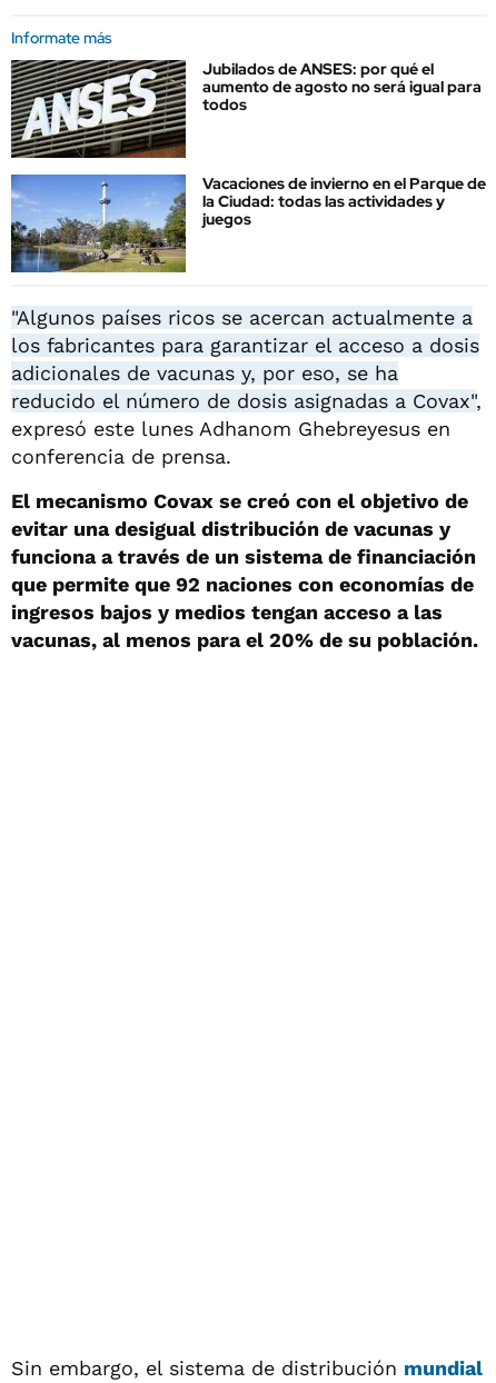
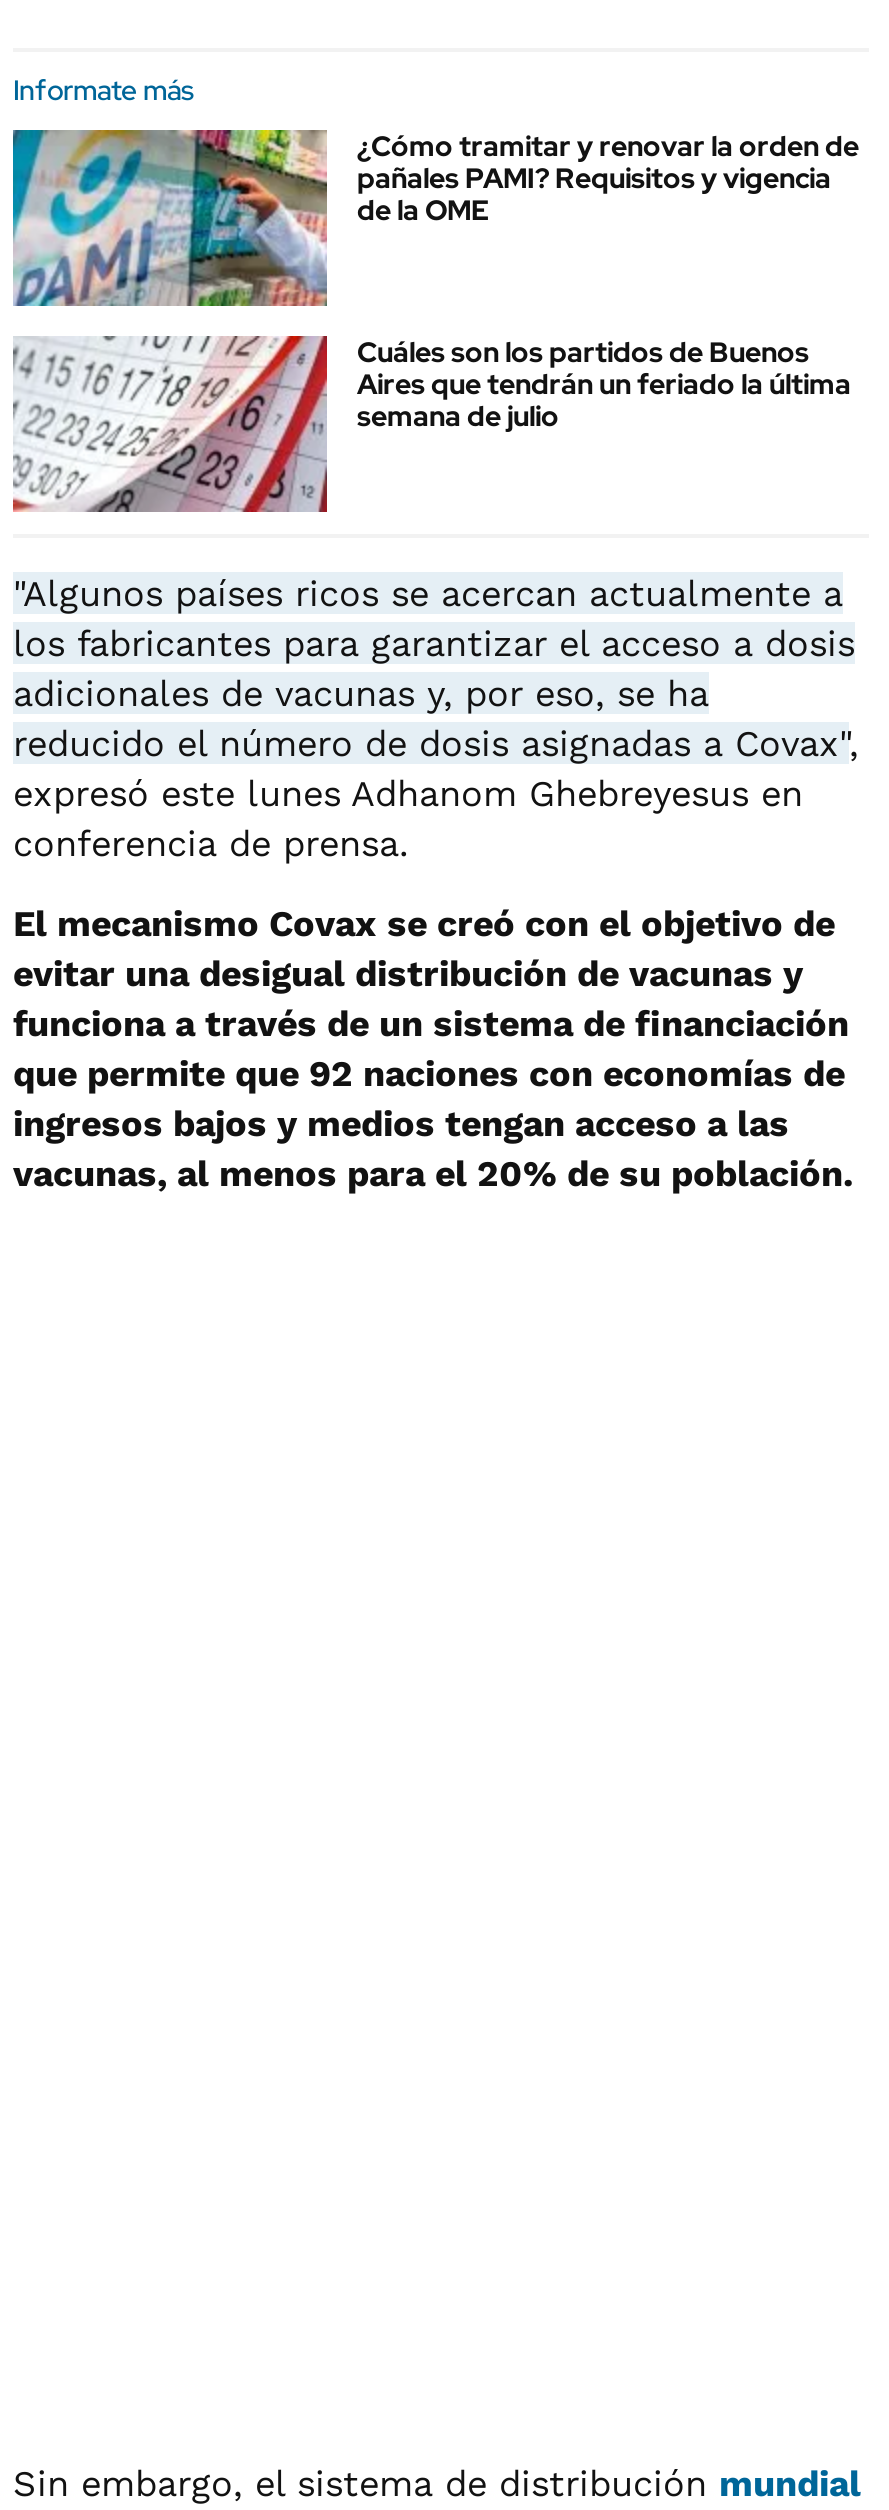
- [image]
- Jubilados de ANSES: por qué el
- aumento de agosto no será igual para
- todos
+ [image]
+ ¿Cómo tramitar y renovar la orden de
+ pañales PAMI? Requisitos y vigencia
+ de la OME

- [image]
- Vacaciones de invierno en el Parque de
- la Ciudad: todas las actividades y
- juegos
+ [image]
+ Cuáles son los partidos de Buenos
+ Aires que tendrán un feriado la última
+ semana de julio
